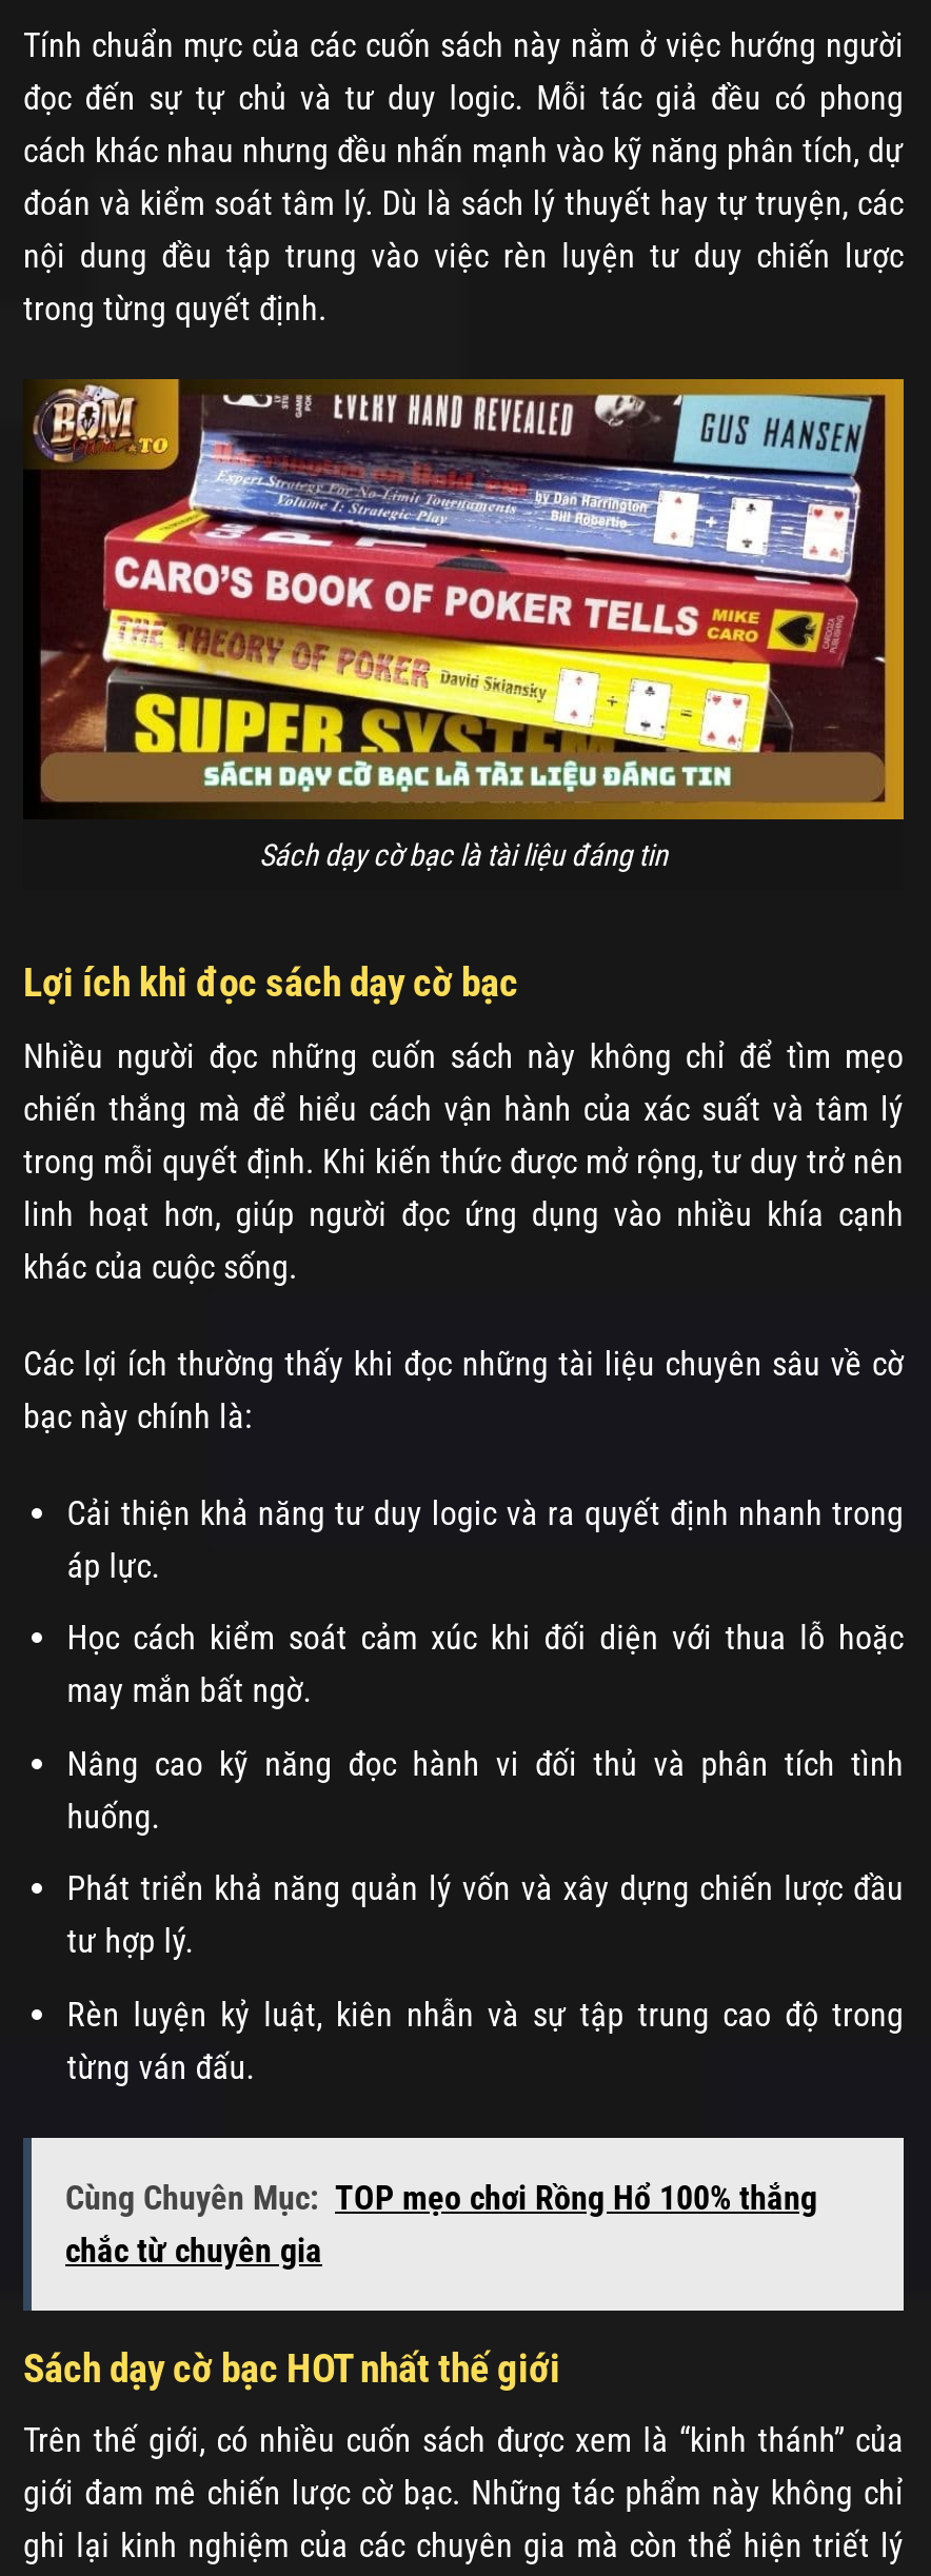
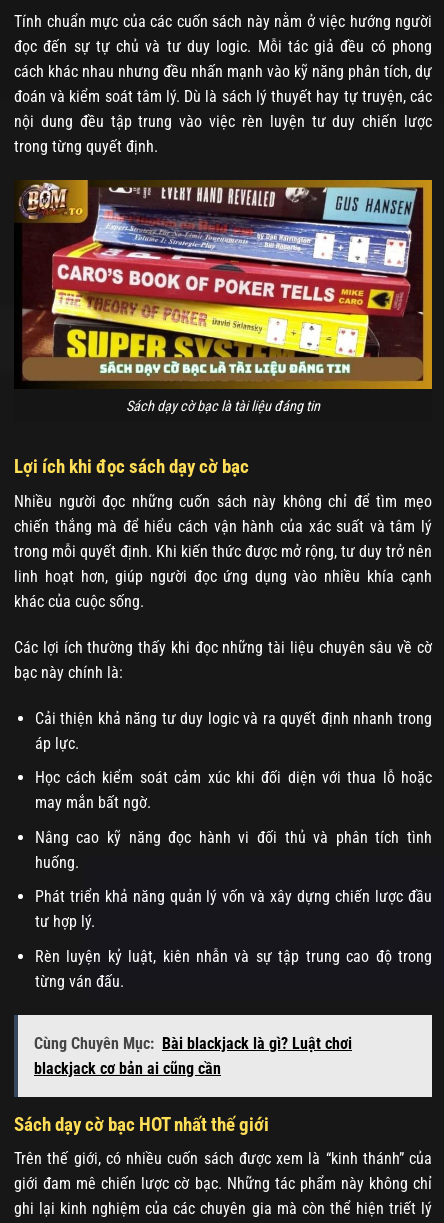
- Cùng Chuyên Mục: TOP mẹo chơi Rồng Hổ 100% thắng
- chắc từ chuyên gia
+ Cùng Chuyên Mục: Bài blackjack là gì? Luật chơi
+ blackjack cơ bản ai cũng cần
